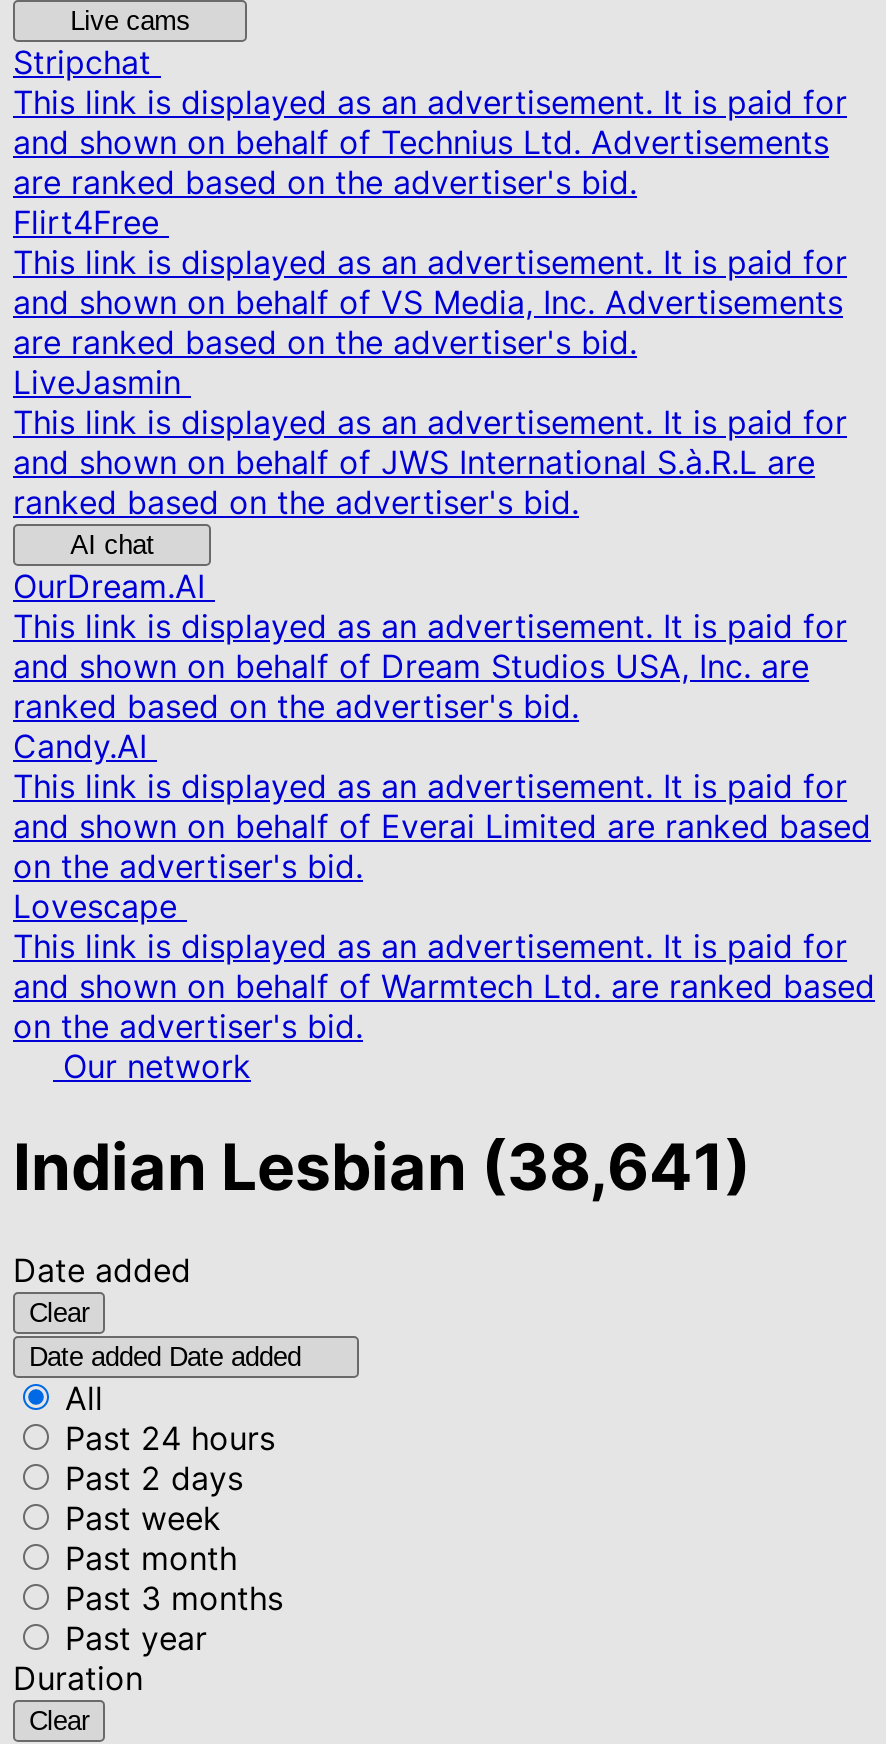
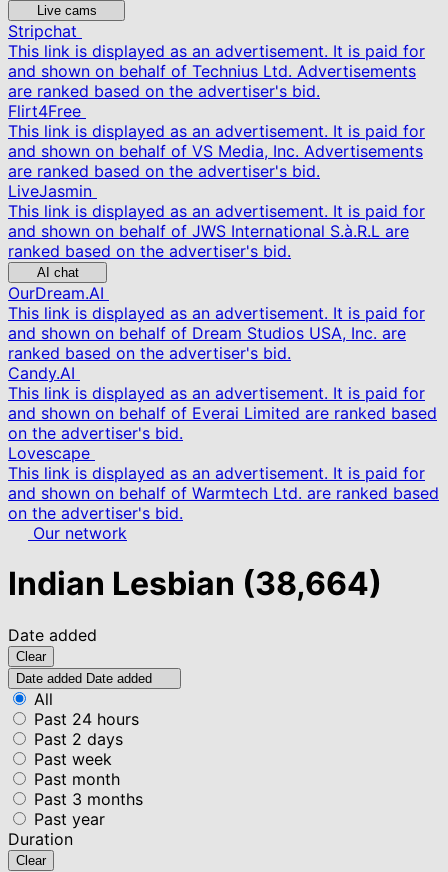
- Indian Lesbian (38,641)
+ Indian Lesbian (38,664)
